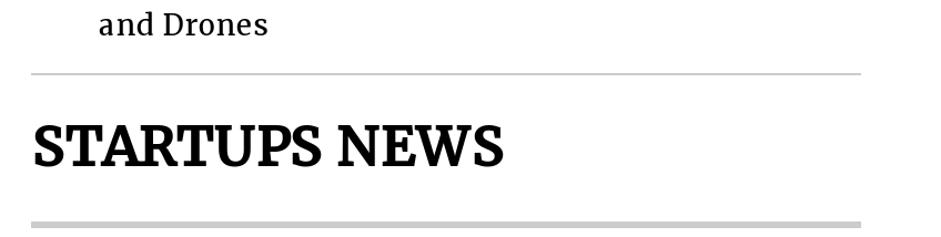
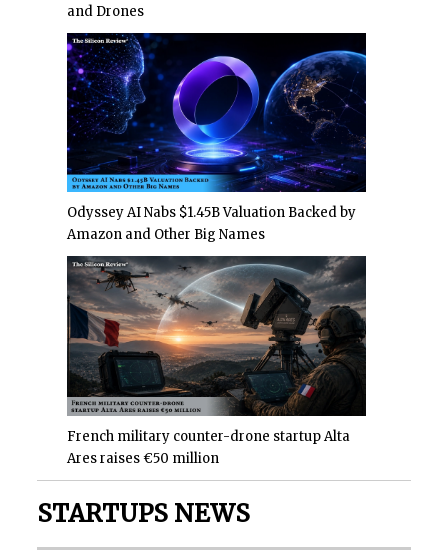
+ [image]
+ Odyssey AI Nabs $1.45B Valuation Backed by
+ Amazon and Other Big Names

+ [image]
+ French military counter-drone startup Alta
+ Ares raises €50 million
